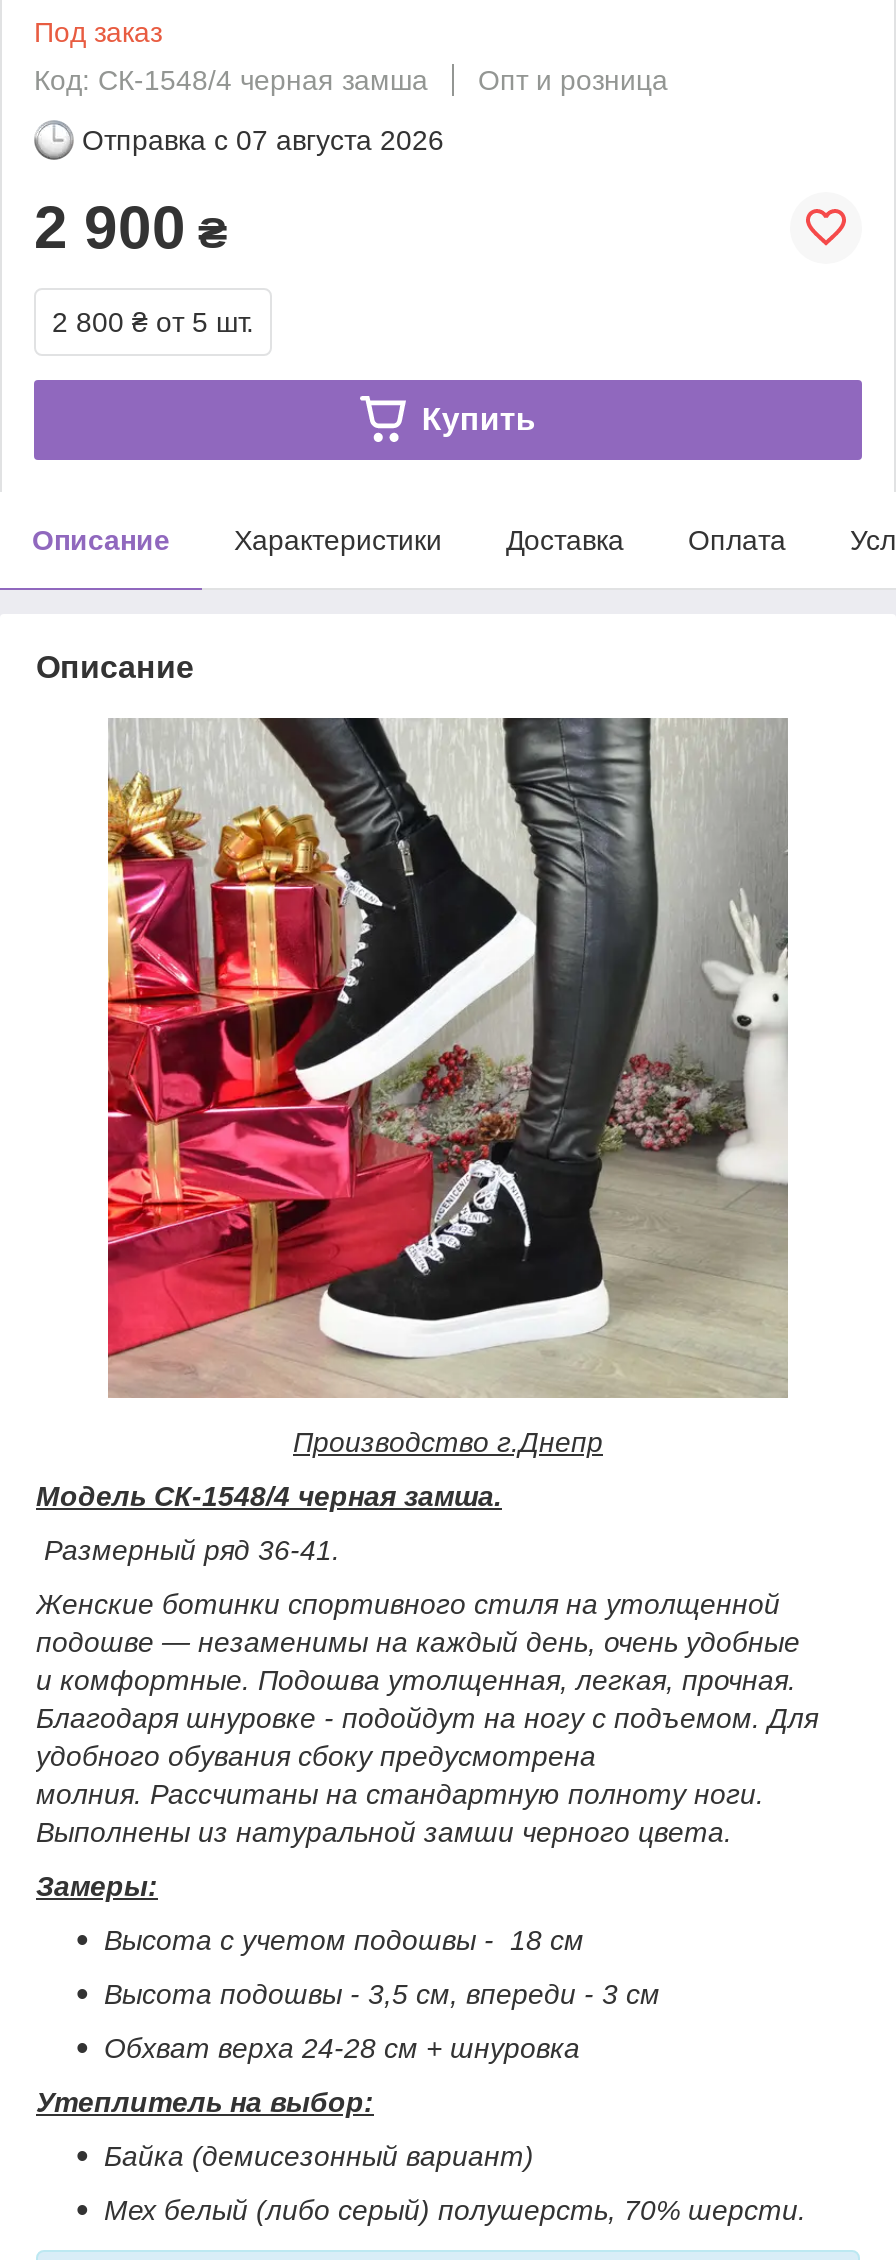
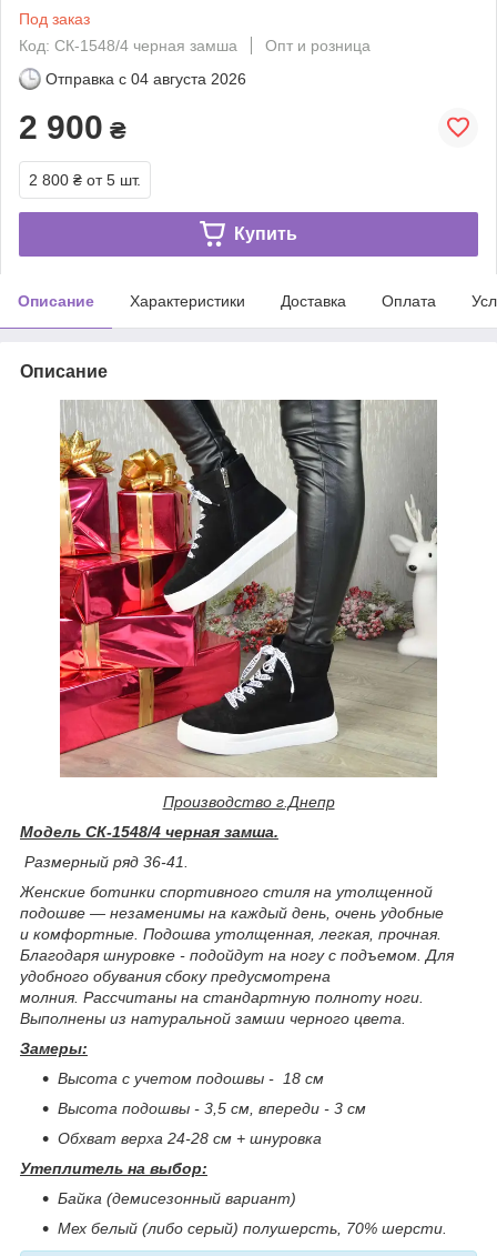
- Отправка с 07 августа 2026
+ Отправка с 04 августа 2026
